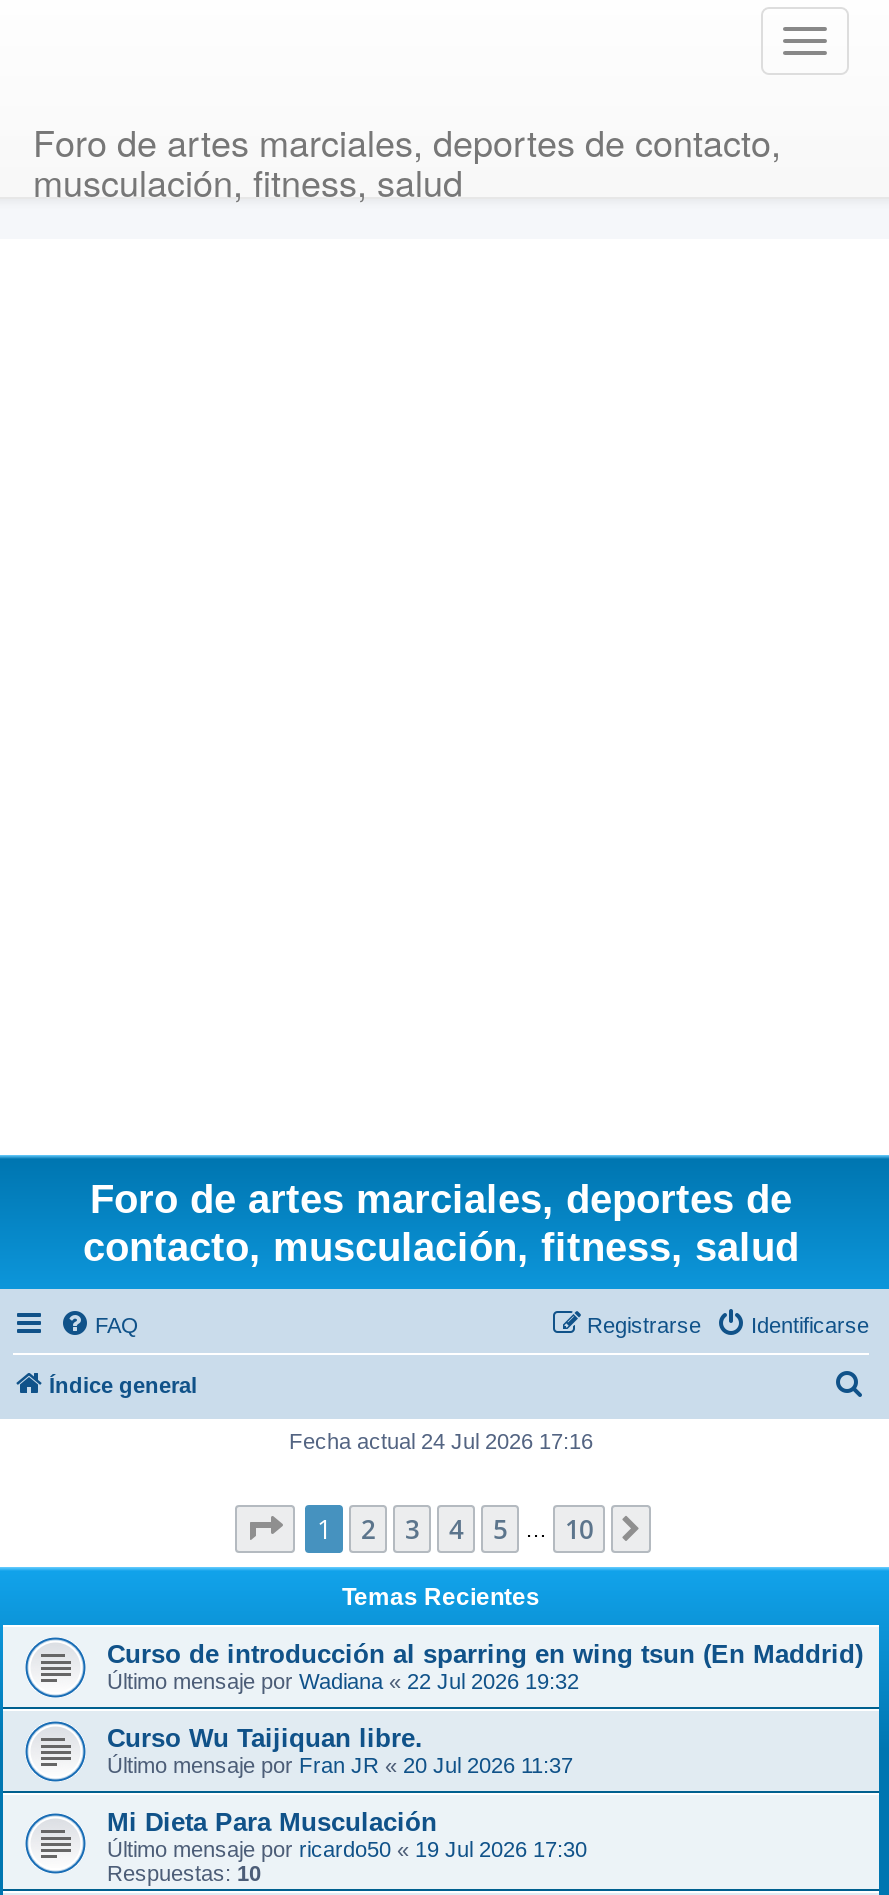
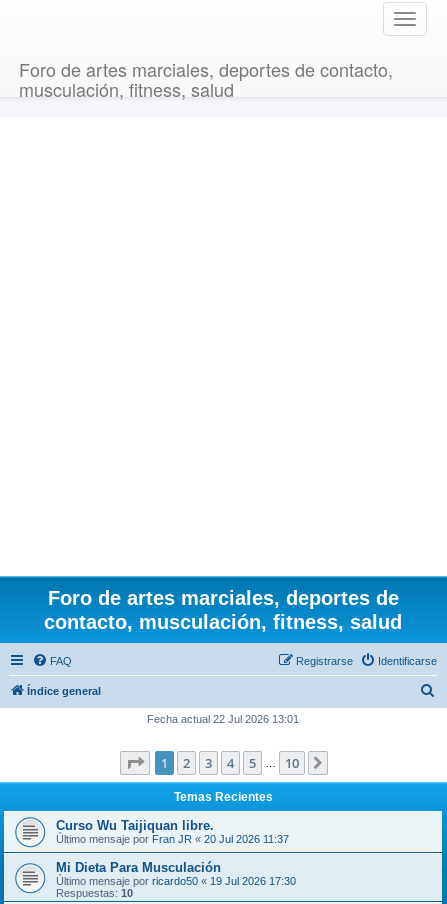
- Fecha actual 24 Jul 2026 17:16
+ Fecha actual 22 Jul 2026 13:01

- Curso de introducción al sparring en wing tsun (En Maddrid)
- Último mensaje por Wadiana «22 Jul 2026 19:32
